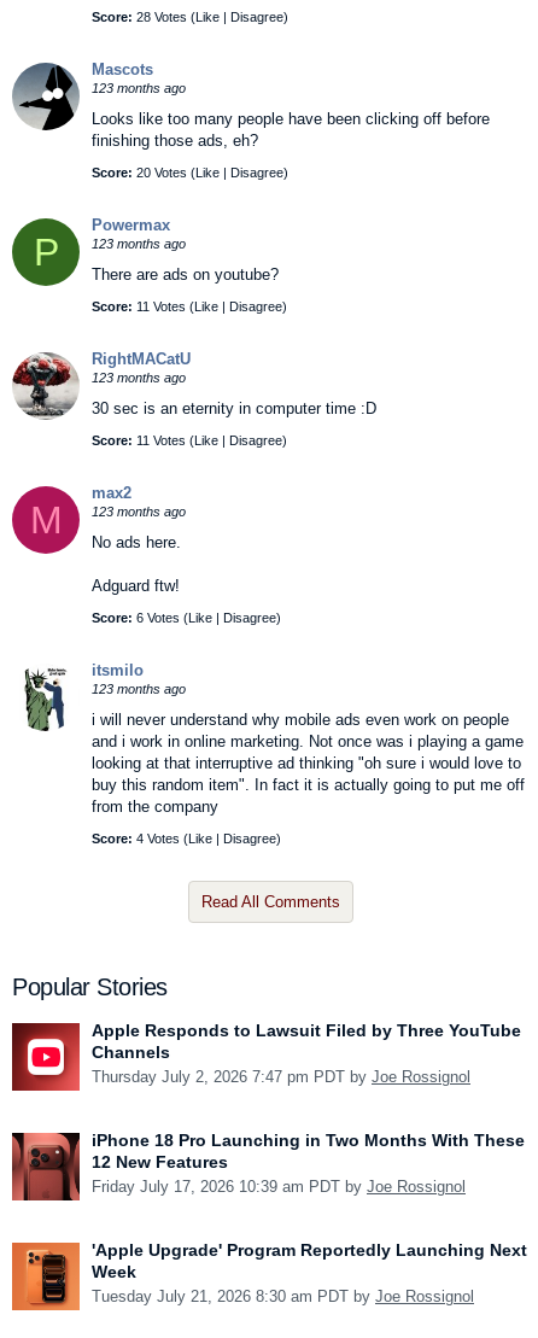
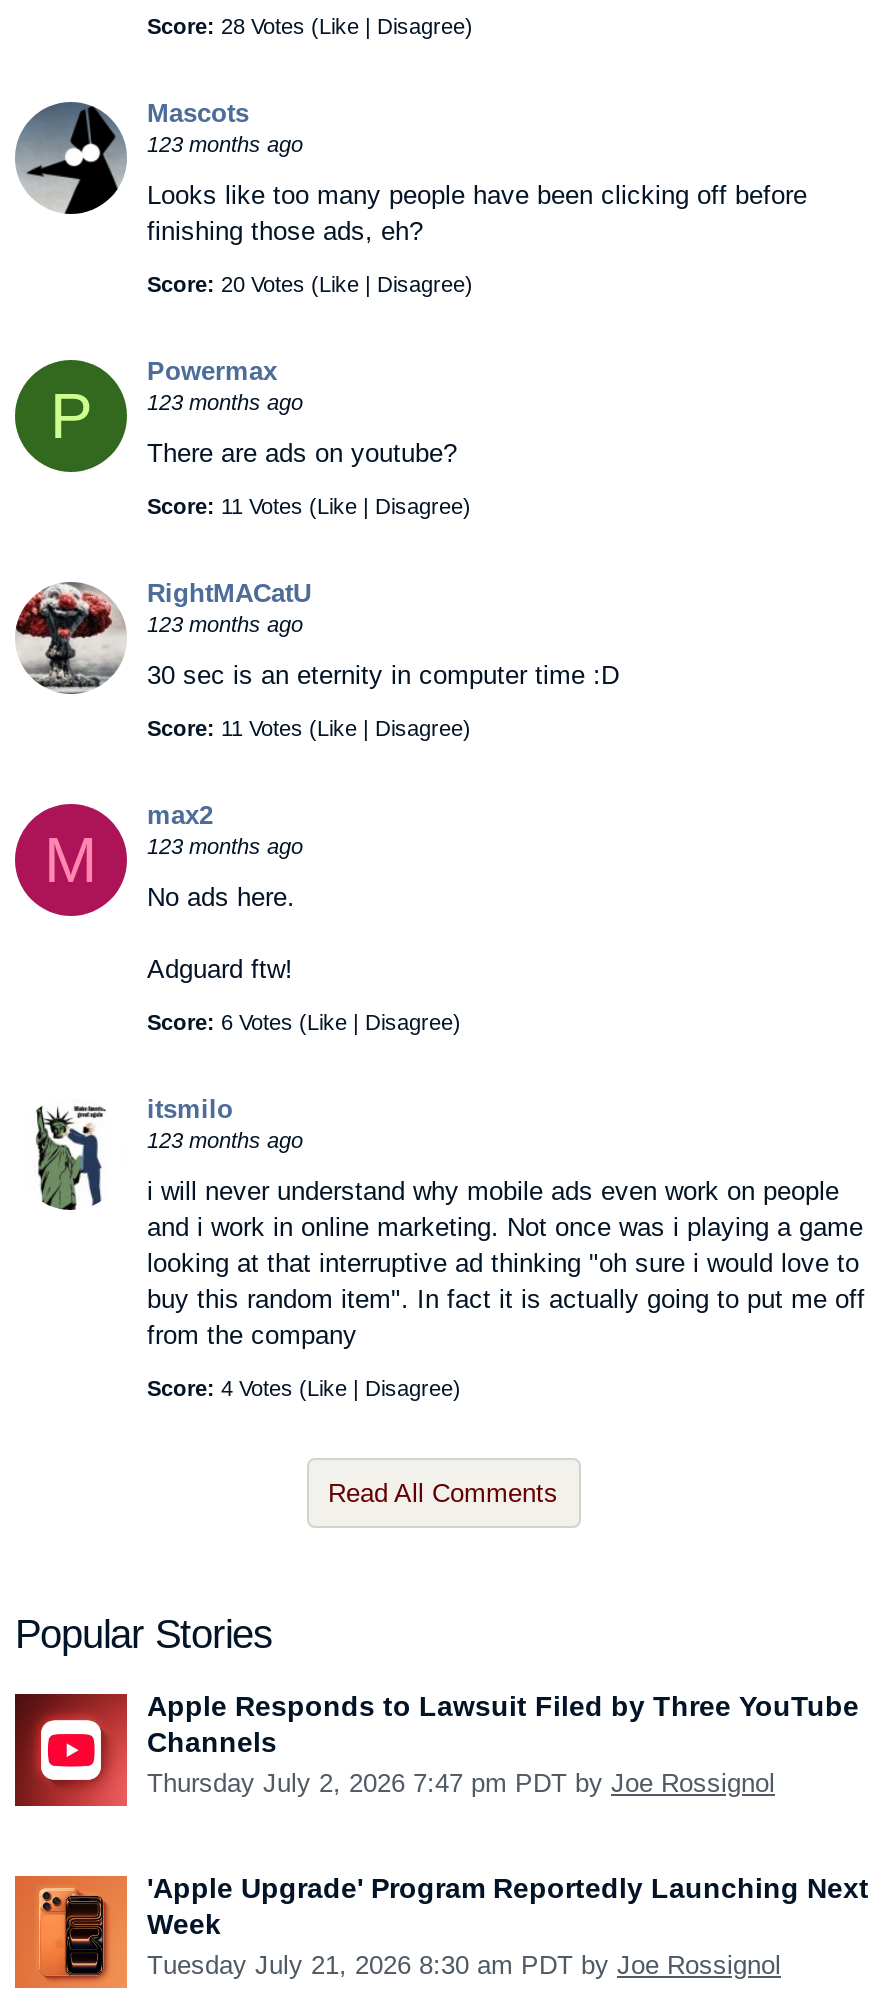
- [image]
- iPhone 18 Pro Launching in Two Months With These
- 12 New Features
- Friday July 17, 2026 10:39 am PDT by Joe Rossignol
